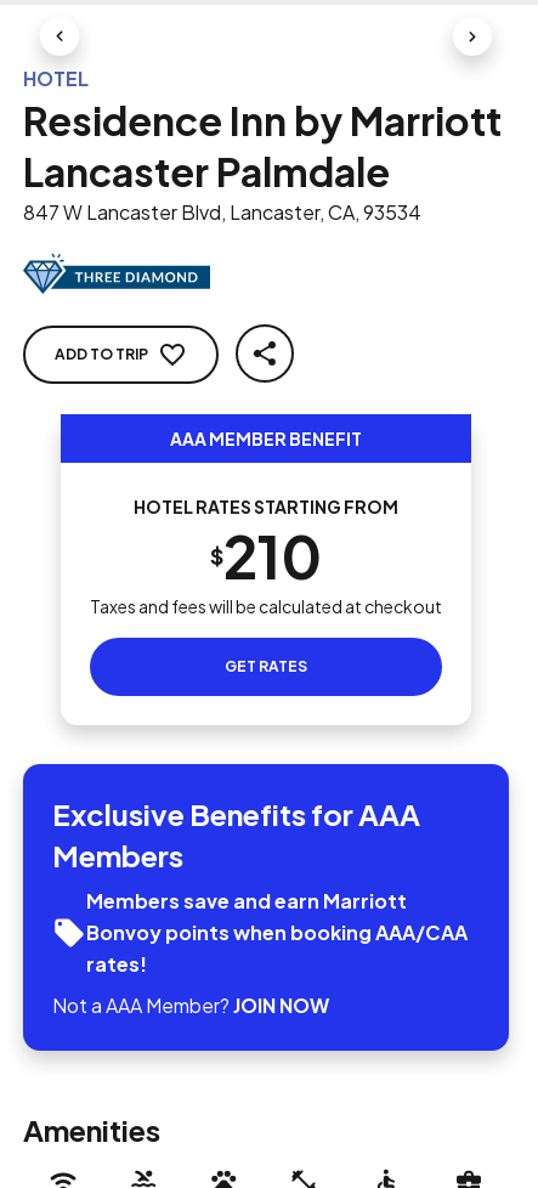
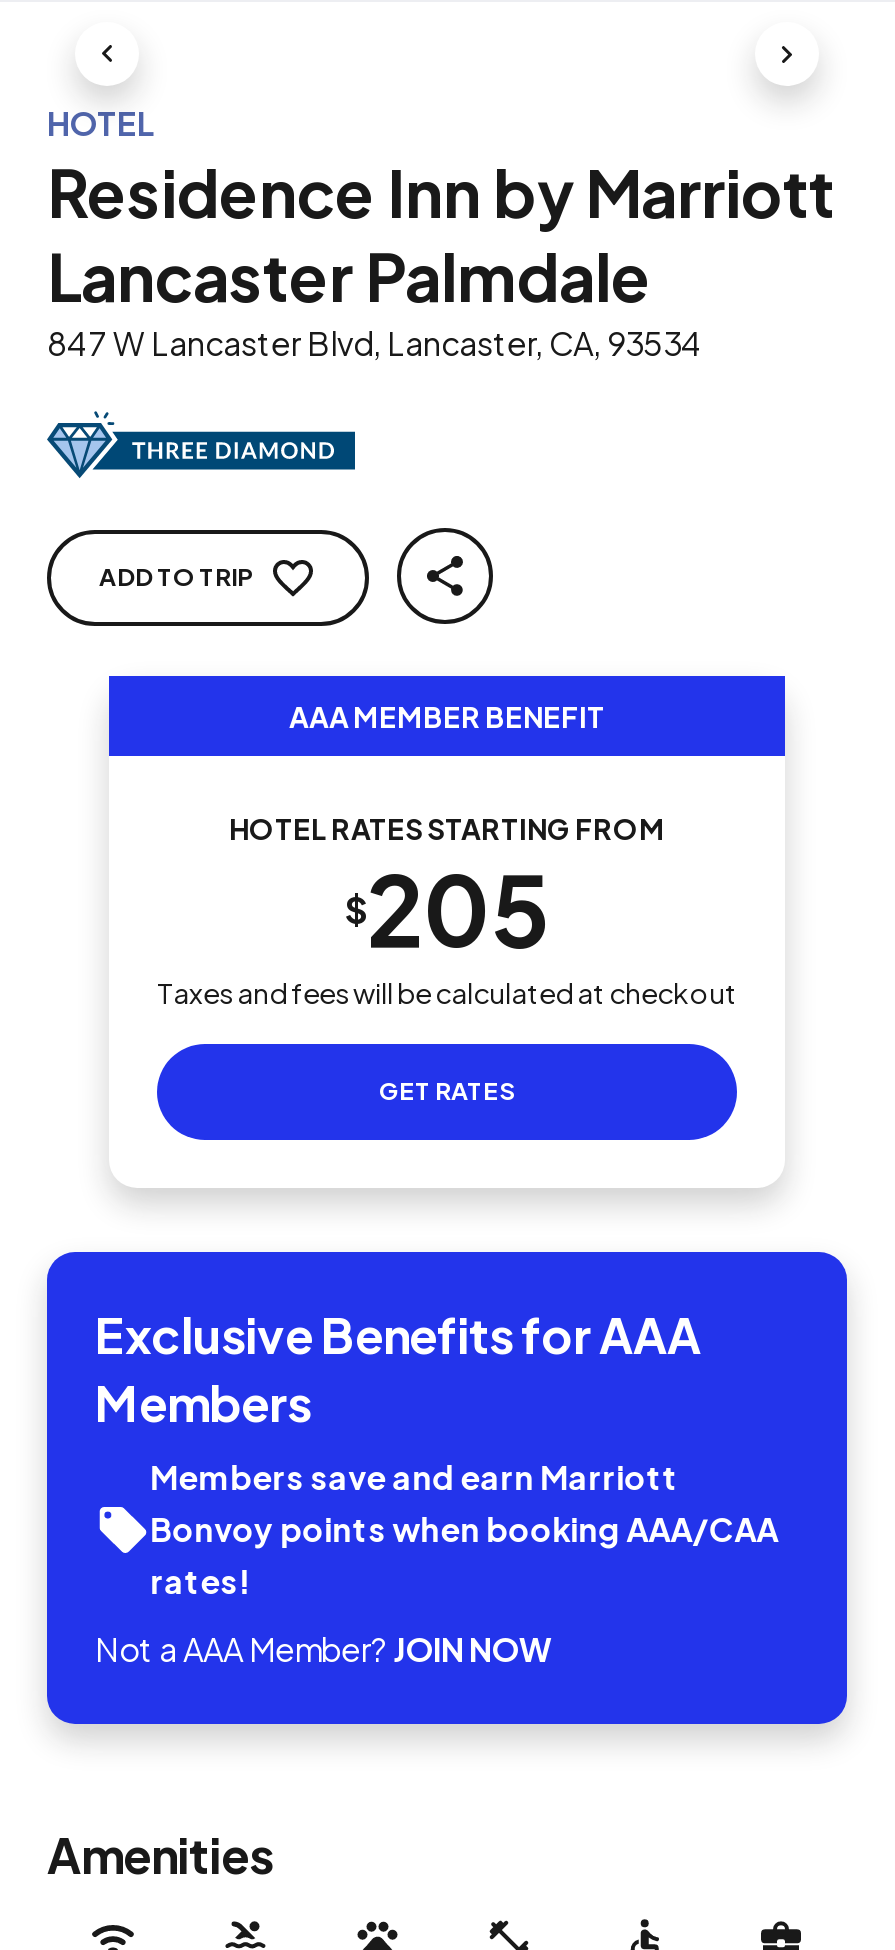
- $210
+ $205
